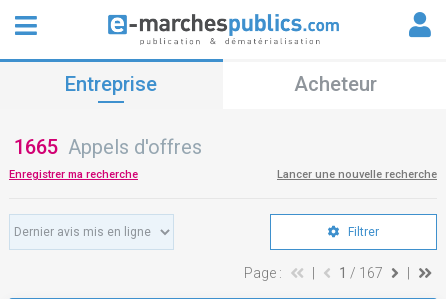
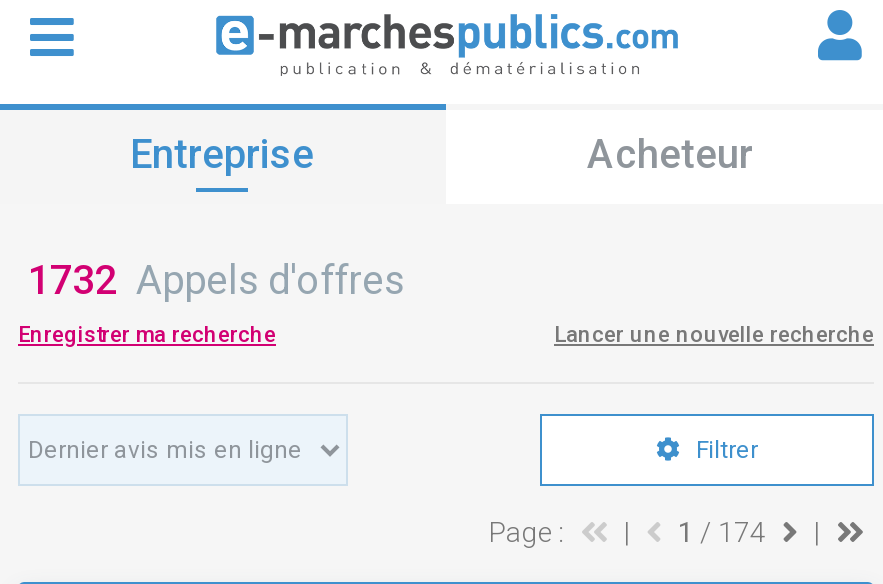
- 1665 Appels d'offres
+ 1732 Appels d'offres

- 1 / 167
+ 1 / 174
